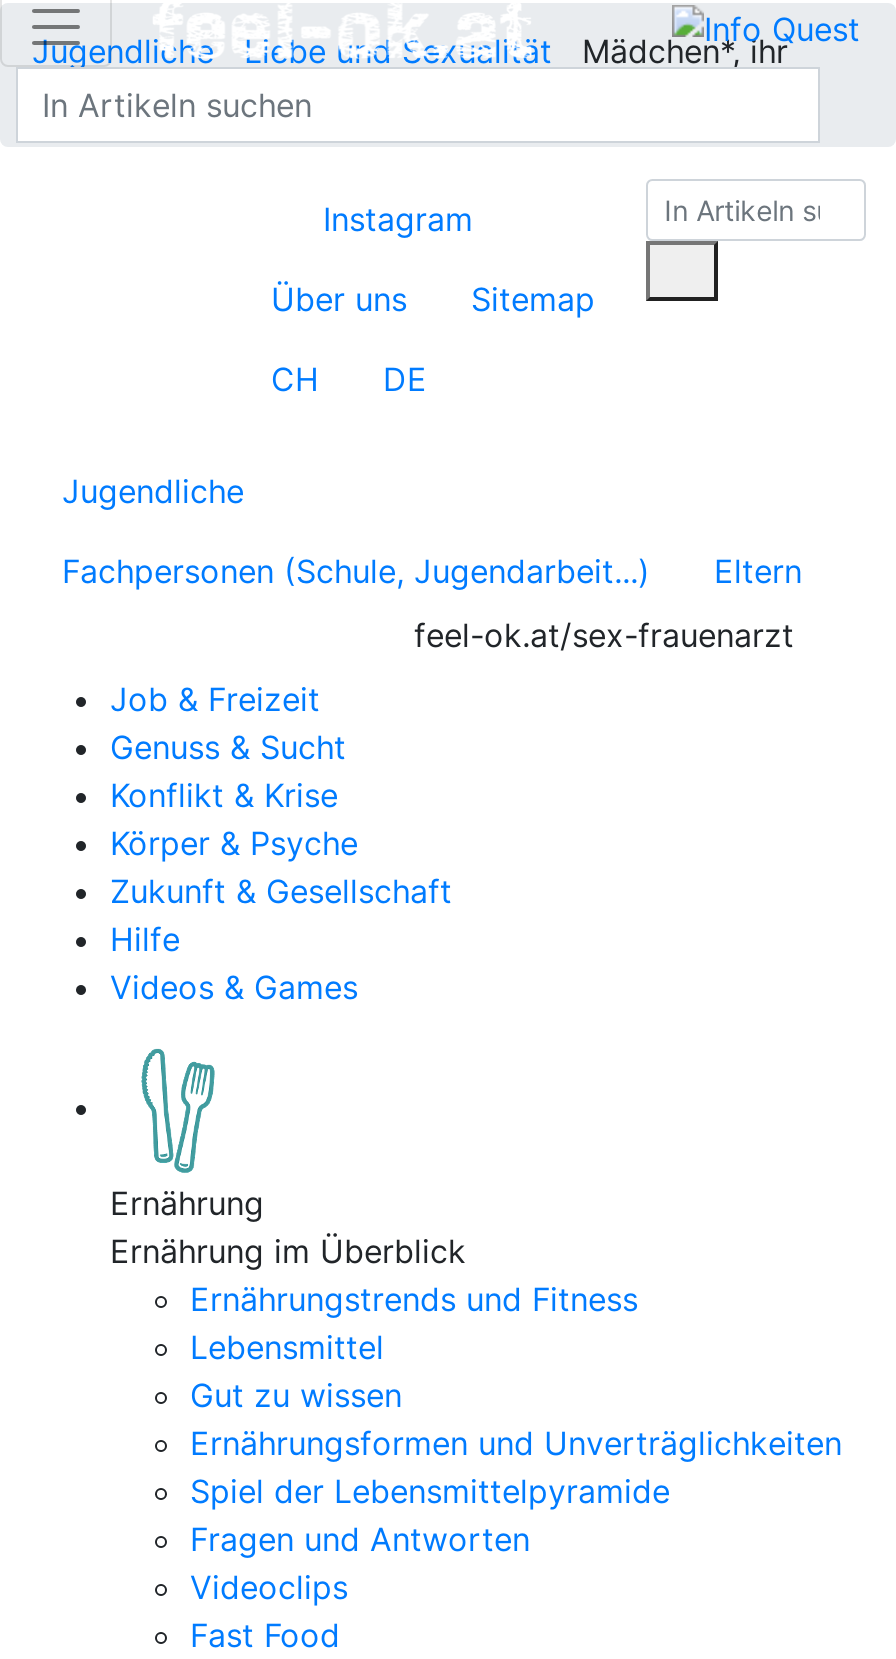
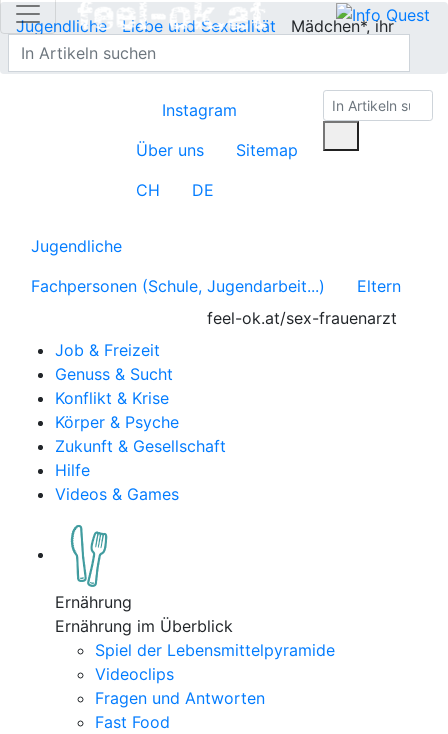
- Ernährungstrends und Fitness
- Lebensmittel
- Gut zu wissen
- Ernährungsformen und Unverträglichkeiten

moved down: Fragen und Antworten

moved up: Videoclips
